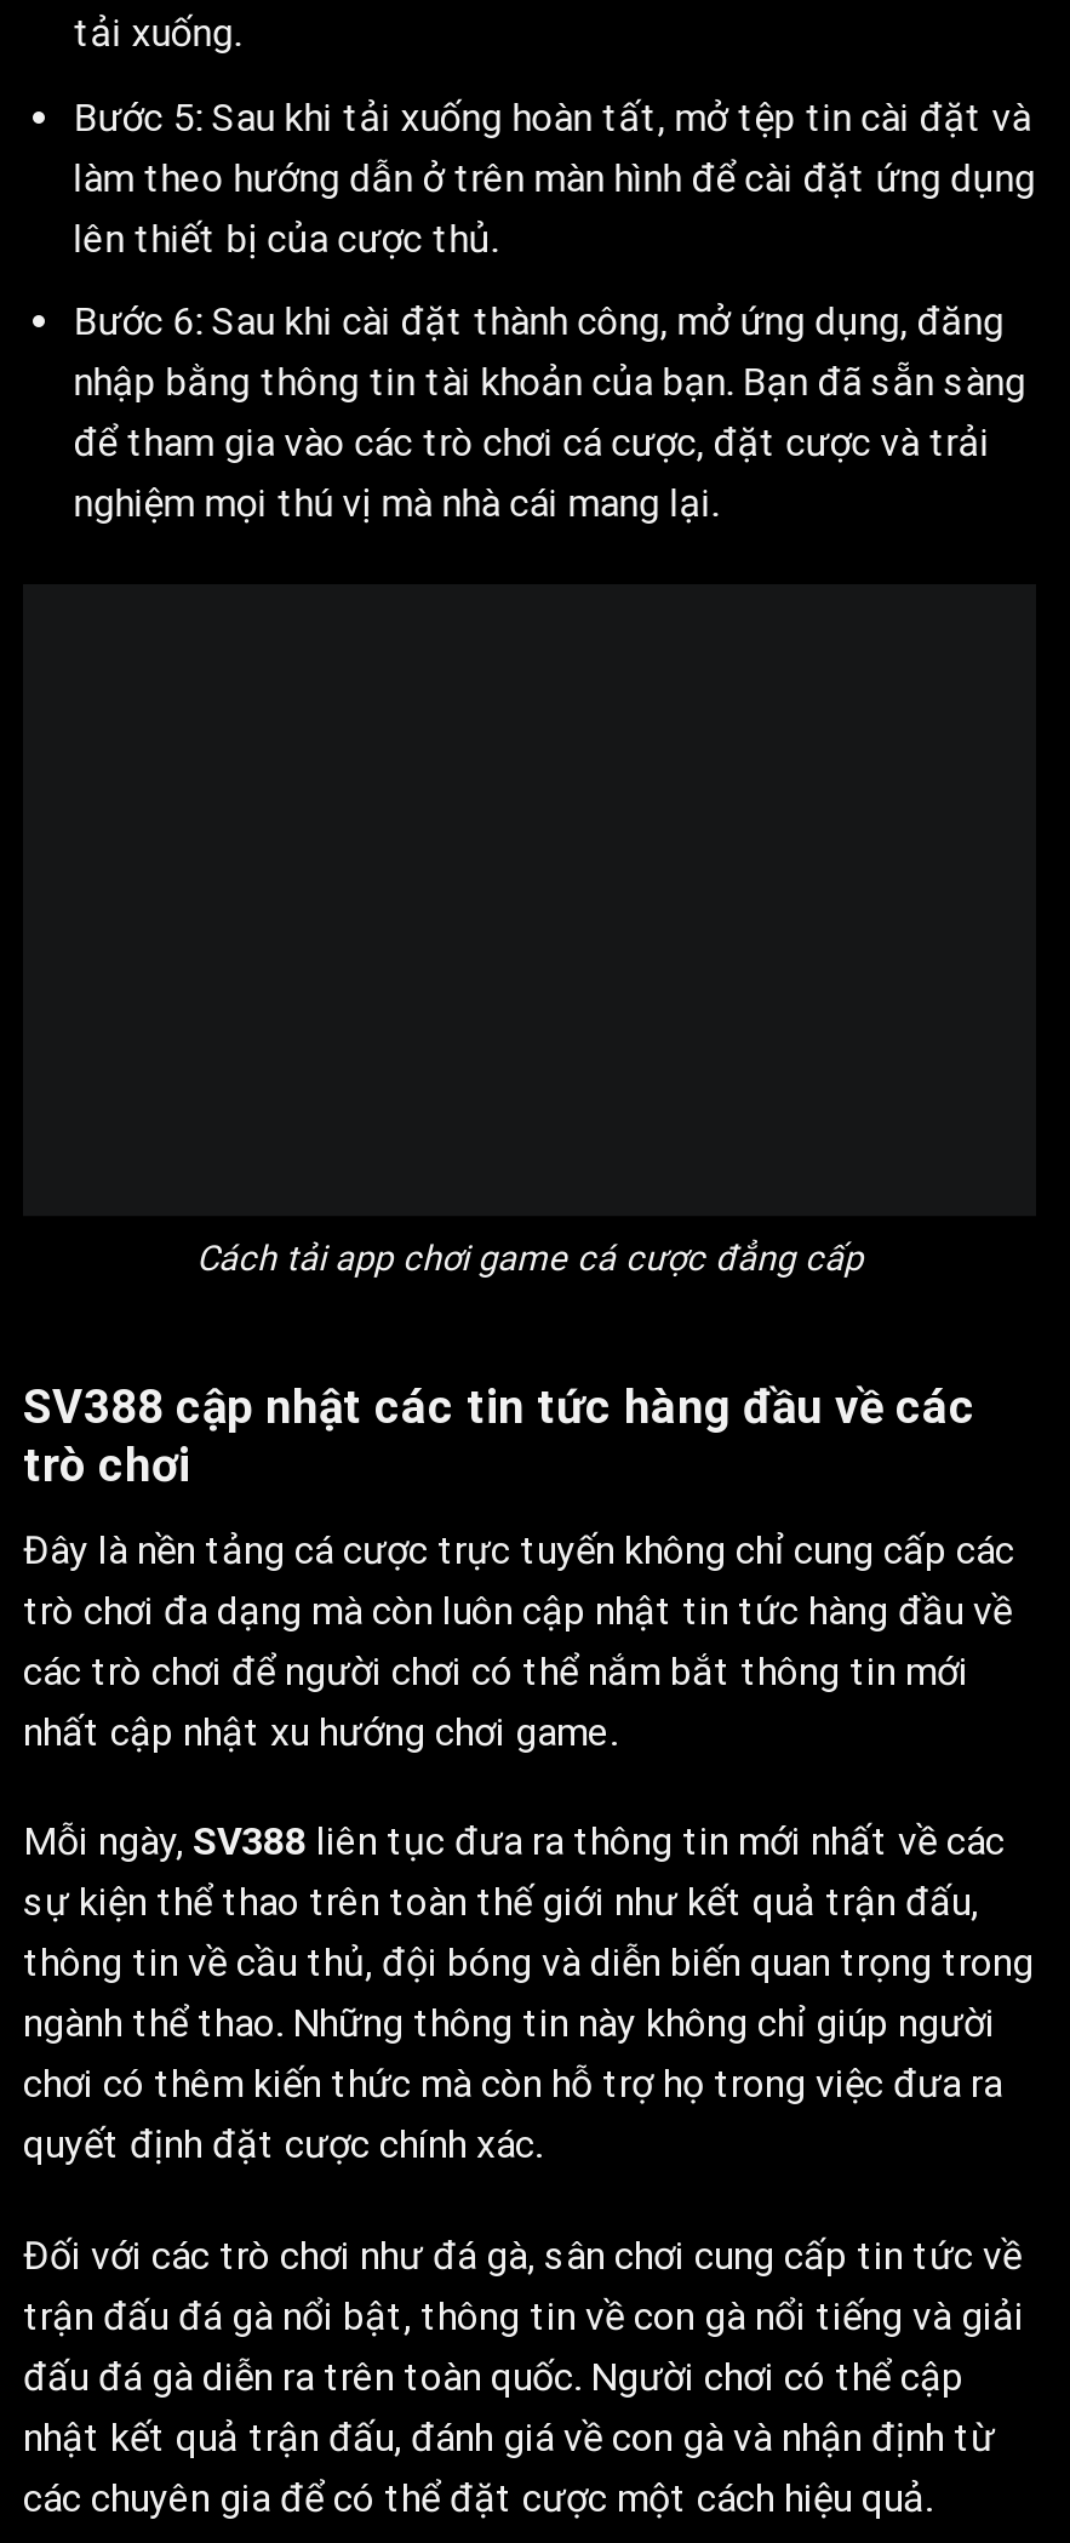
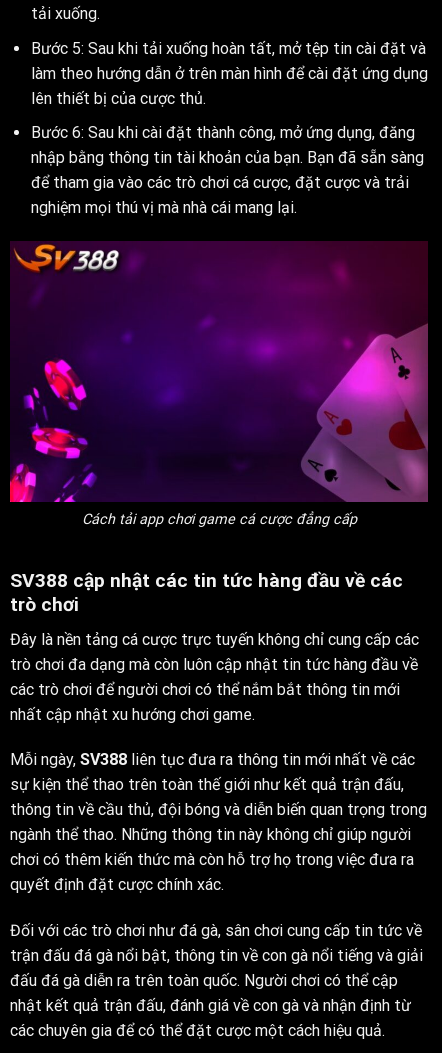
+ [image]
